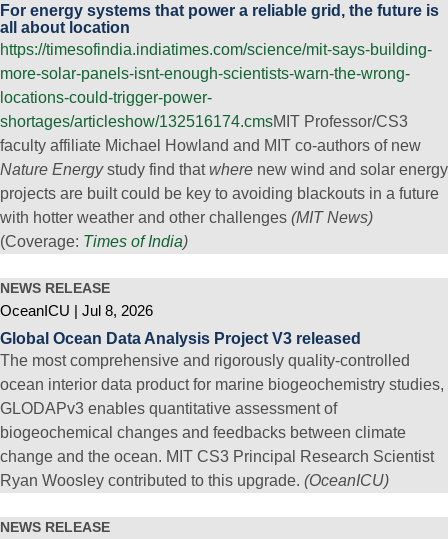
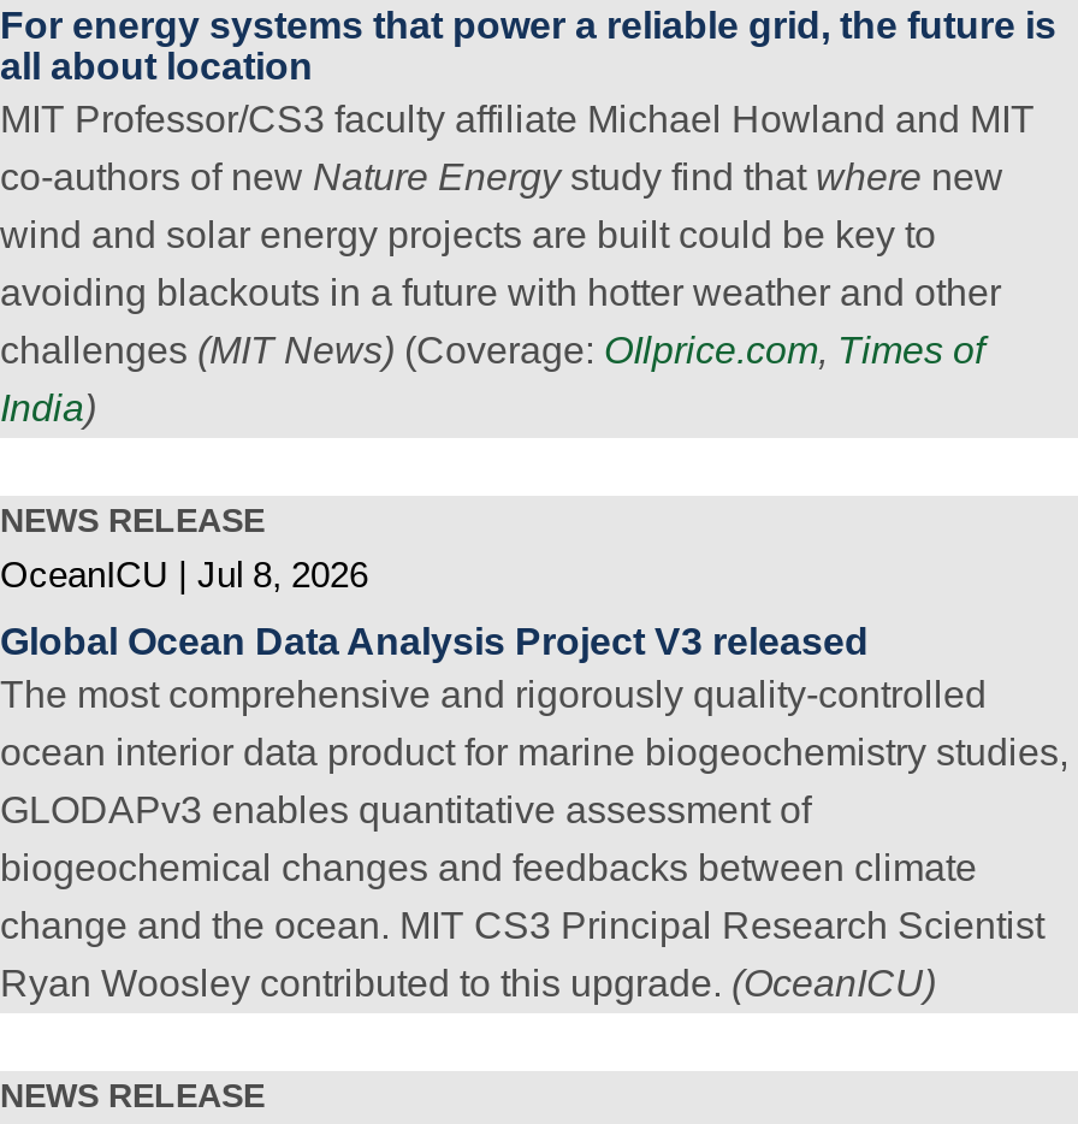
- https://timesofindia.indiatimes.com/science/mit-says-building-
- more-solar-panels-isnt-enough-scientists-warn-the-wrong-
- locations-could-trigger-power-
- shortages/articleshow/132516174.cmsMIT Professor/CS3
- faculty affiliate Michael Howland and MIT co-authors of new
- Nature Energy study find that where new wind and solar energy
- projects are built could be key to avoiding blackouts in a future
- with hotter weather and other challenges (MIT News)
- (Coverage: Times of India)
+ MIT Professor/CS3 faculty affiliate Michael Howland and MIT
+ co-authors of new Nature Energy study find that where new
+ wind and solar energy projects are built could be key to
+ avoiding blackouts in a future with hotter weather and other
+ challenges (MIT News) (Coverage: OIlprice.com, Times of
+ India)
